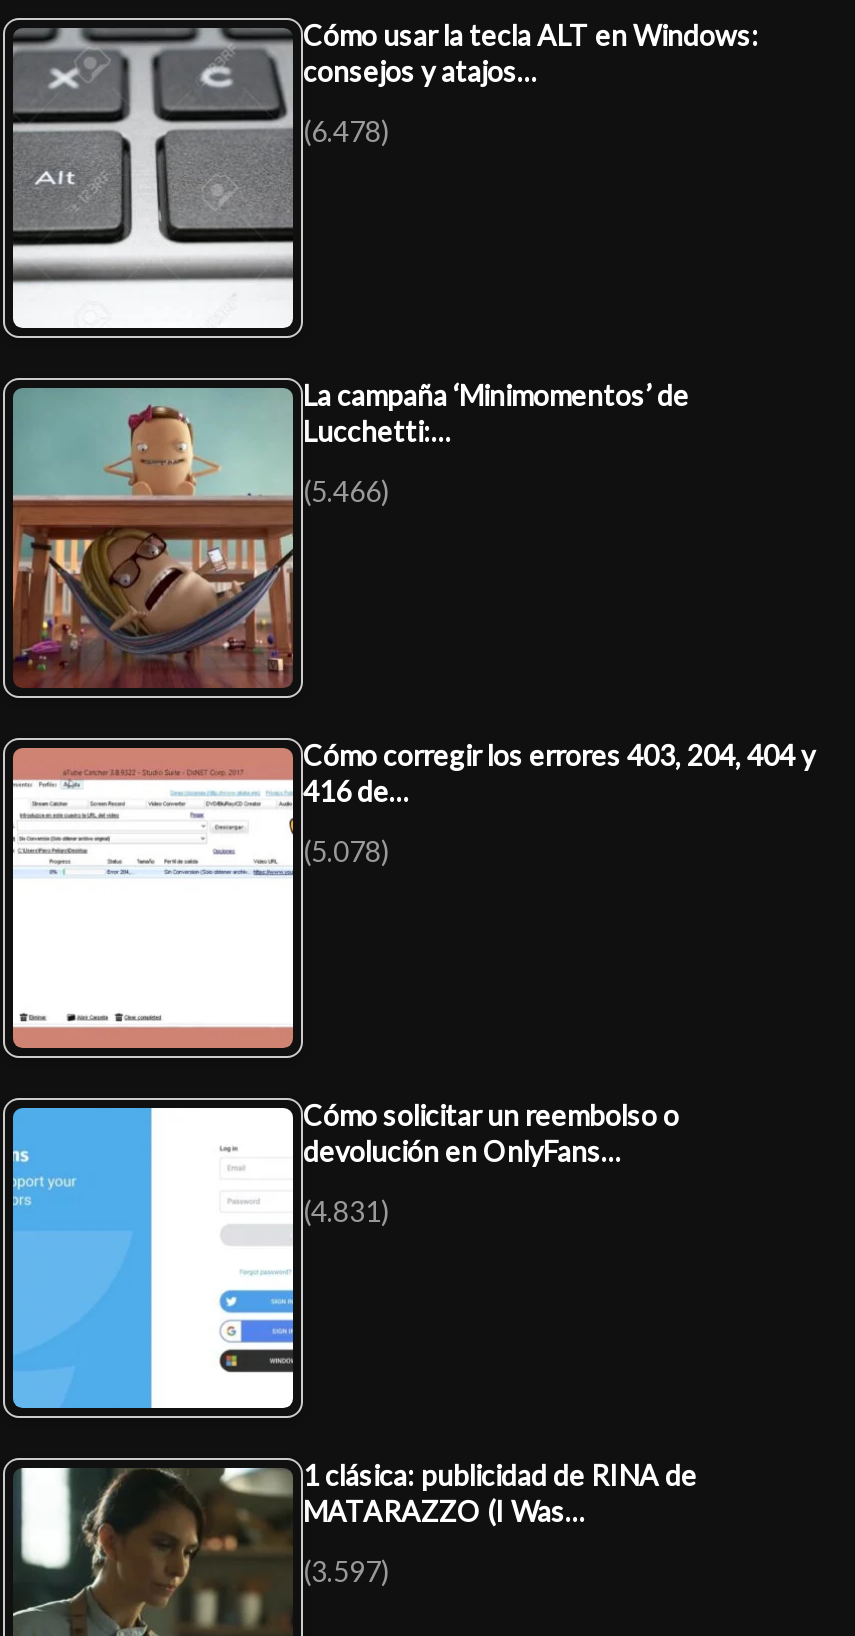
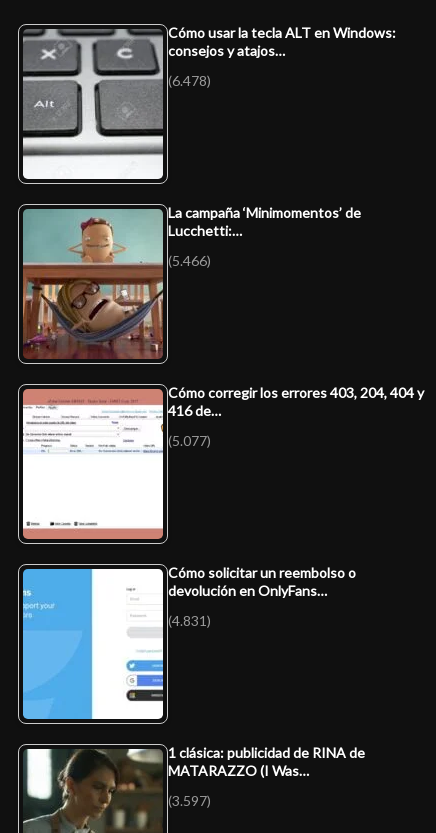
- (5.078)
+ (5.077)
